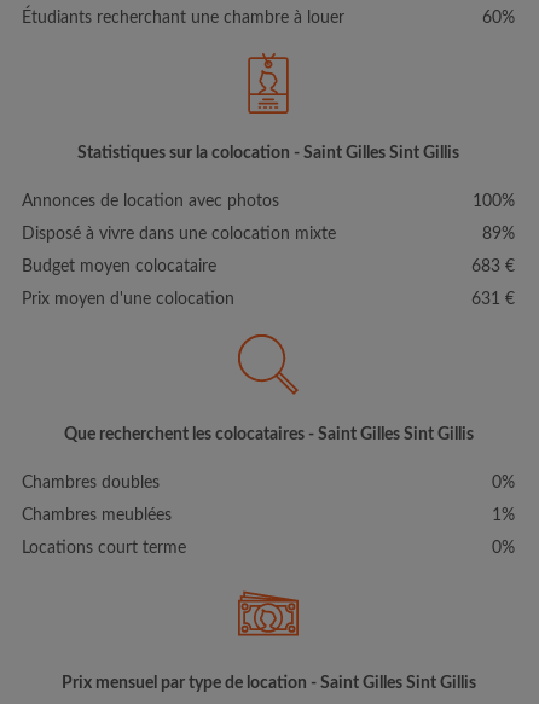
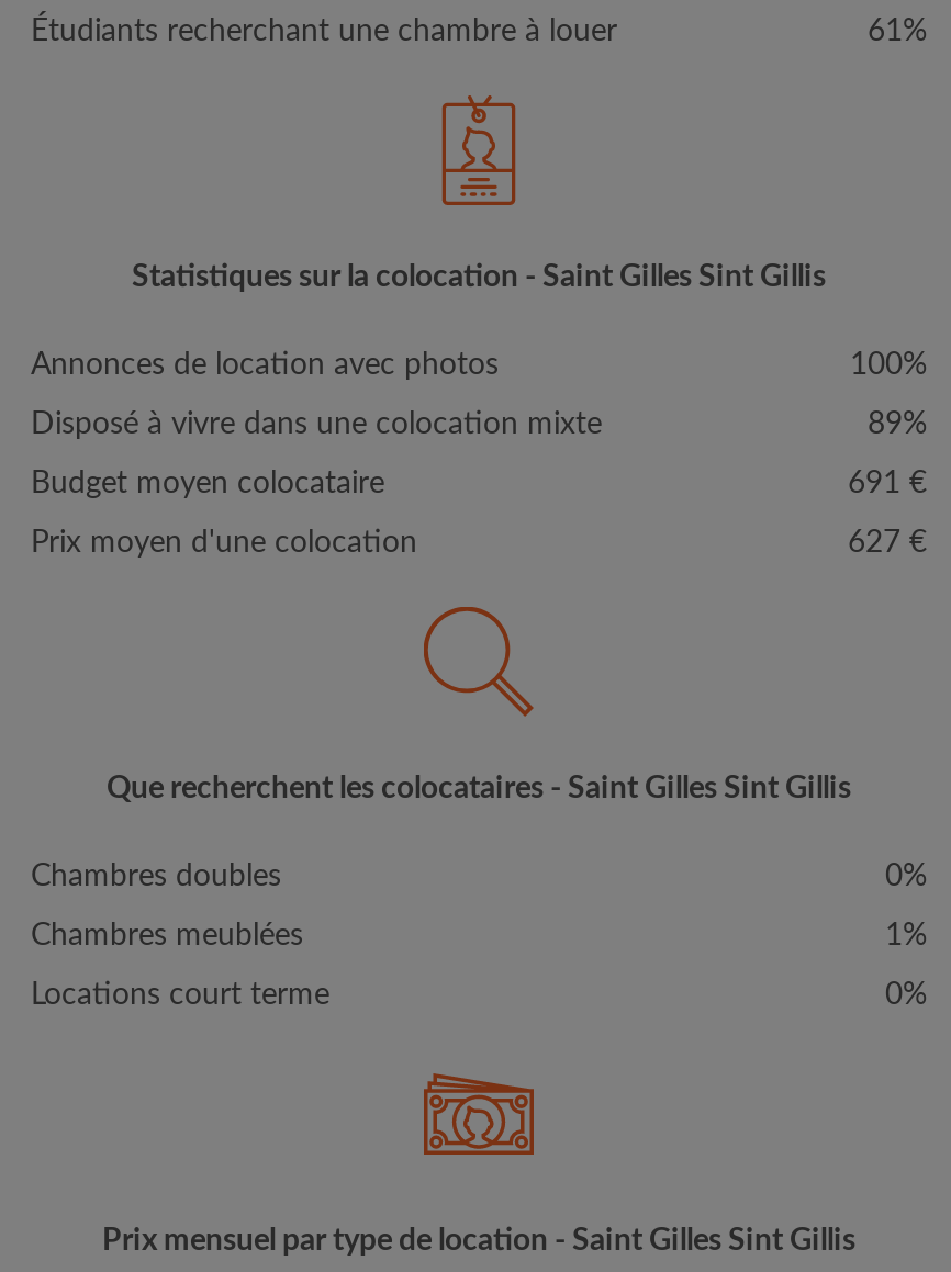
- 60%
+ 61%

- 683 €
+ 691 €

- 631 €
+ 627 €
